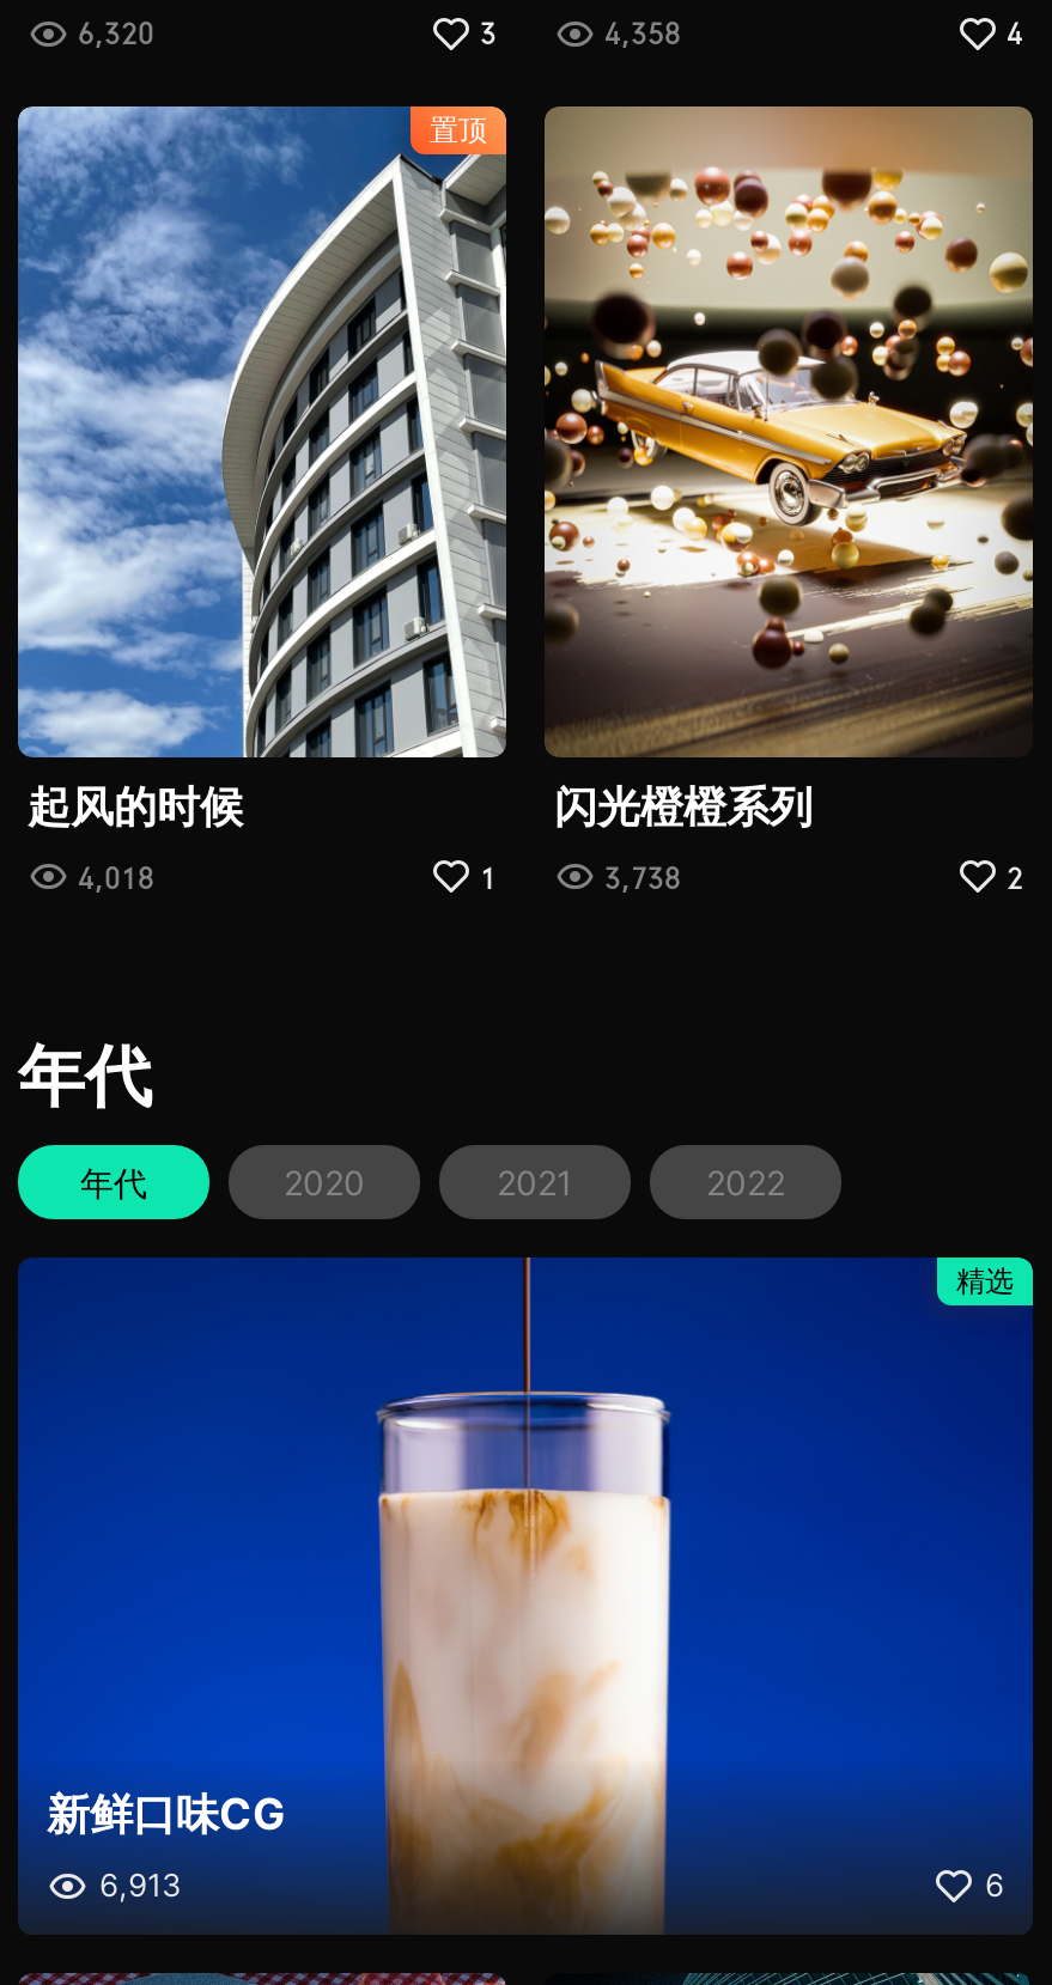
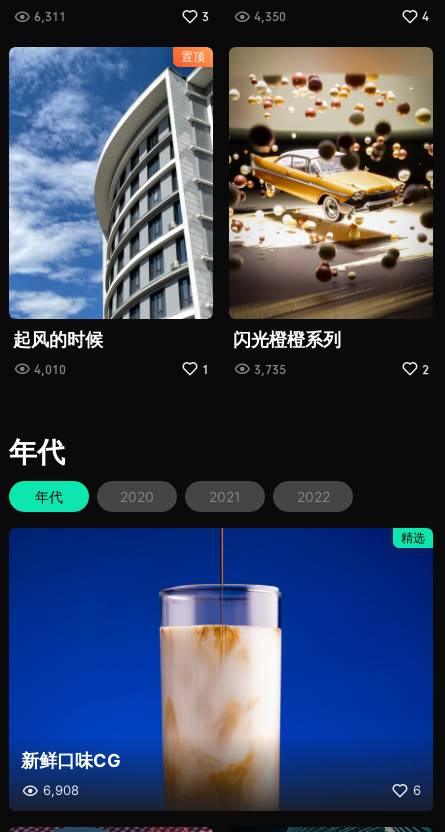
- 6,320
+ 6,311

- 4,358
+ 4,350

- 4,018
+ 4,010

- 3,738
+ 3,735

- 6,913
+ 6,908
